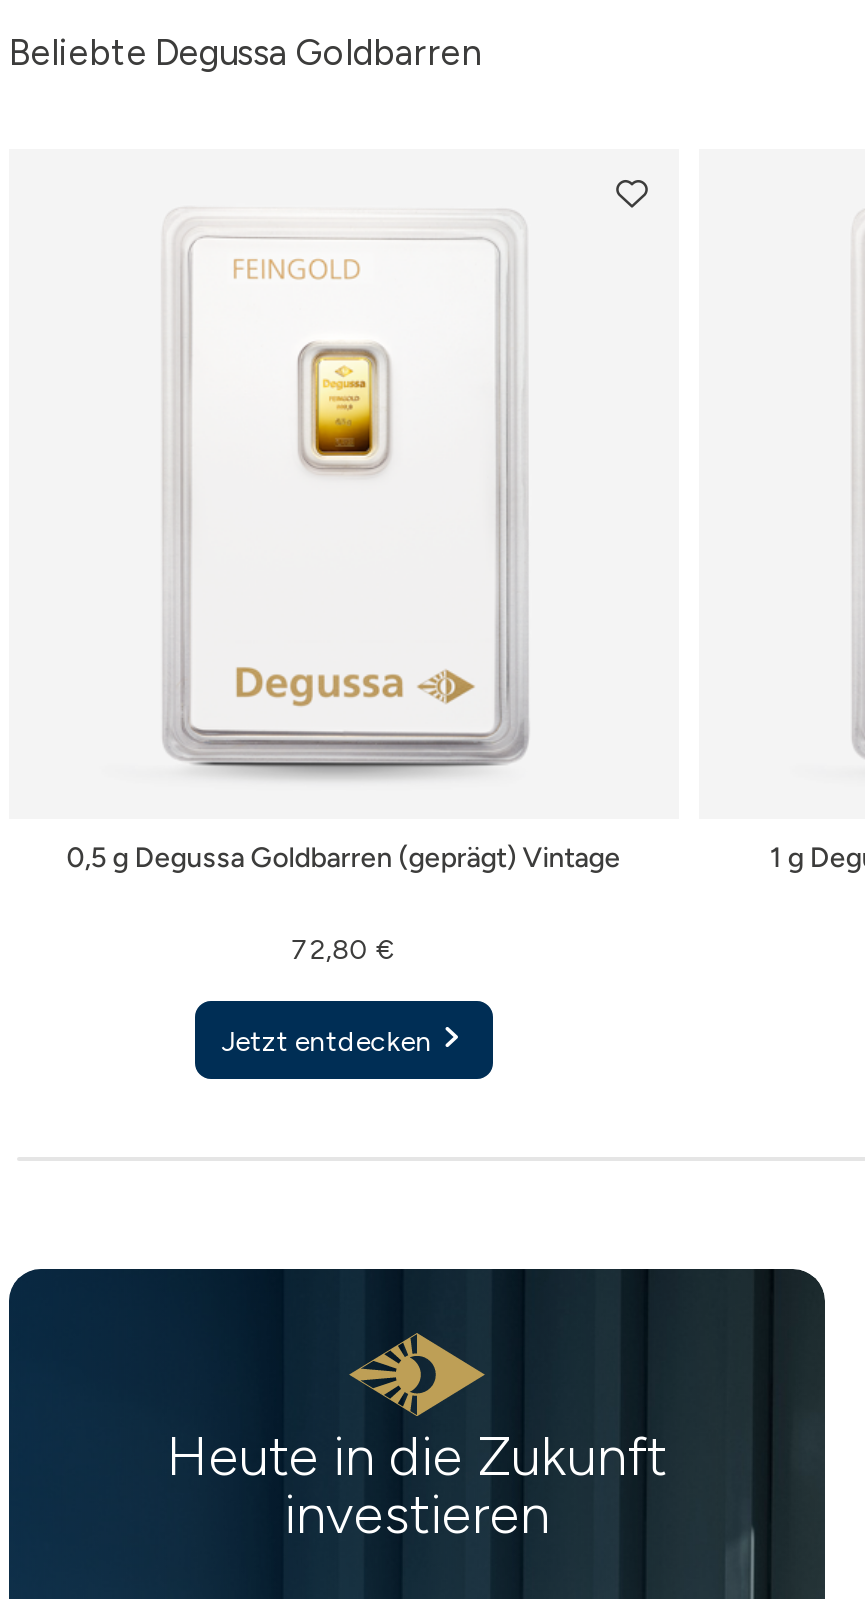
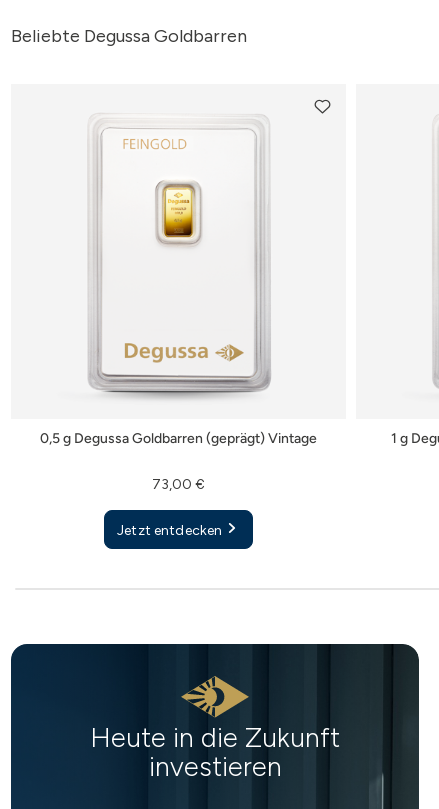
- 72,80 €
+ 73,00 €
